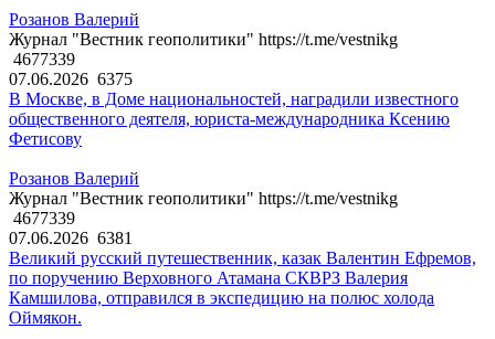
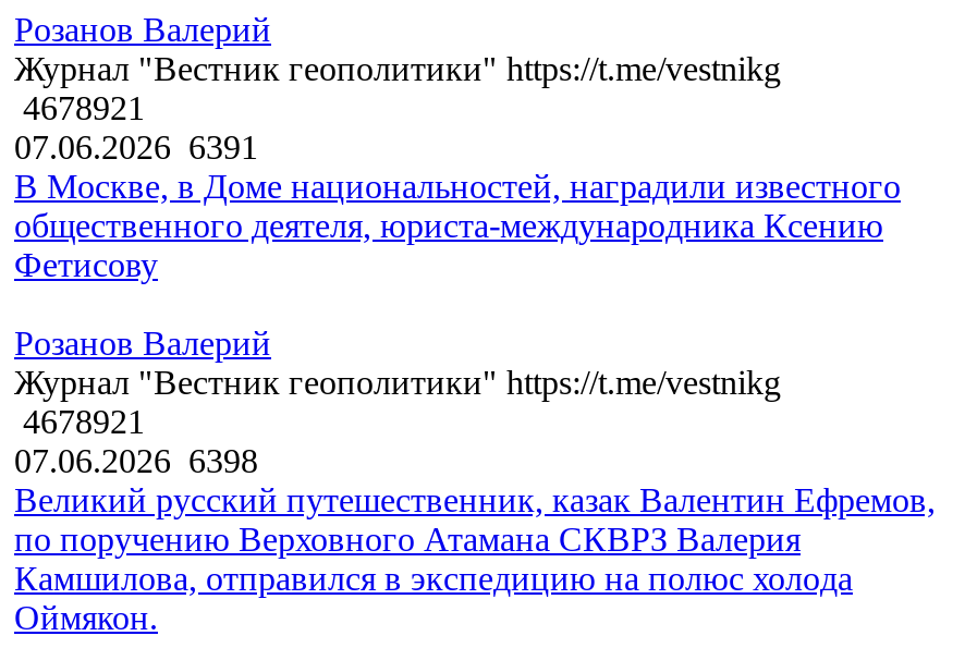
- 4677339
+ 4678921

- 07.06.2026 6375
+ 07.06.2026 6391

- 4677339
+ 4678921

- 07.06.2026 6381
+ 07.06.2026 6398
